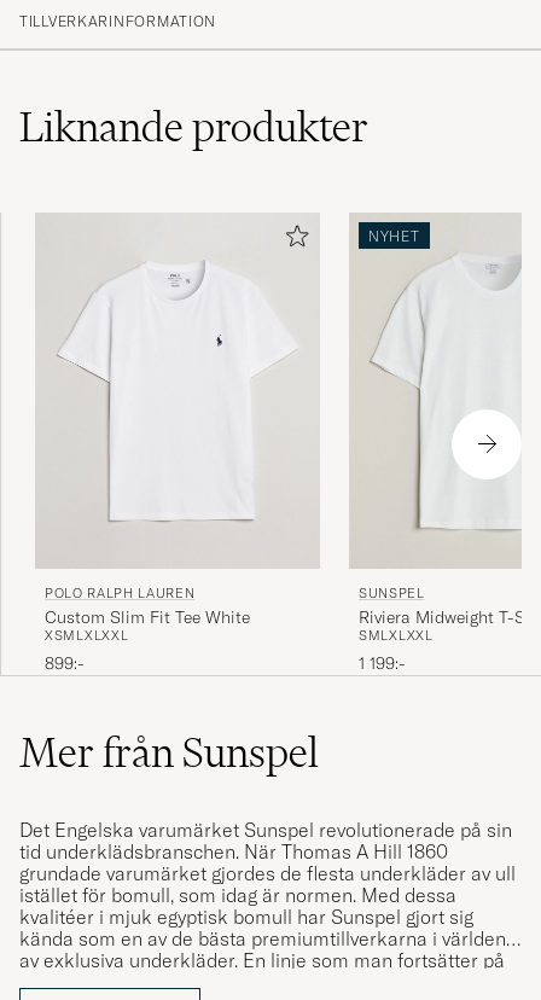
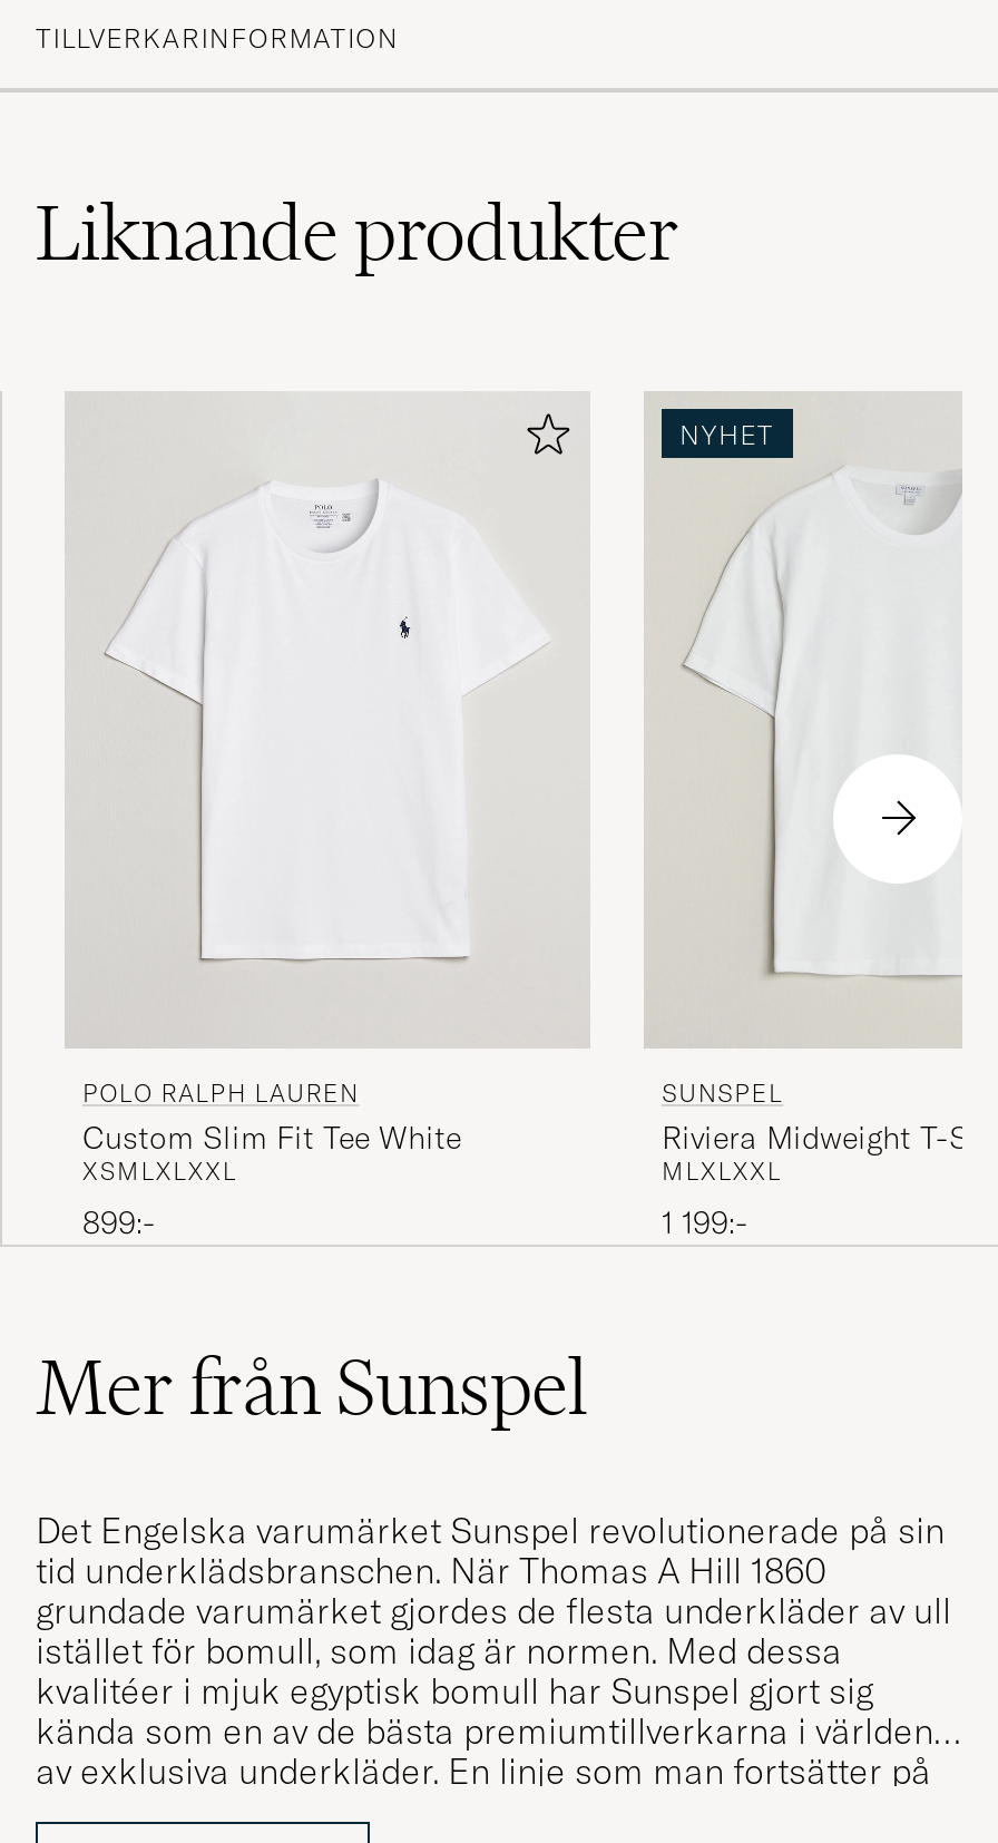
- S MLXLXXL
+ M LXLXXL
